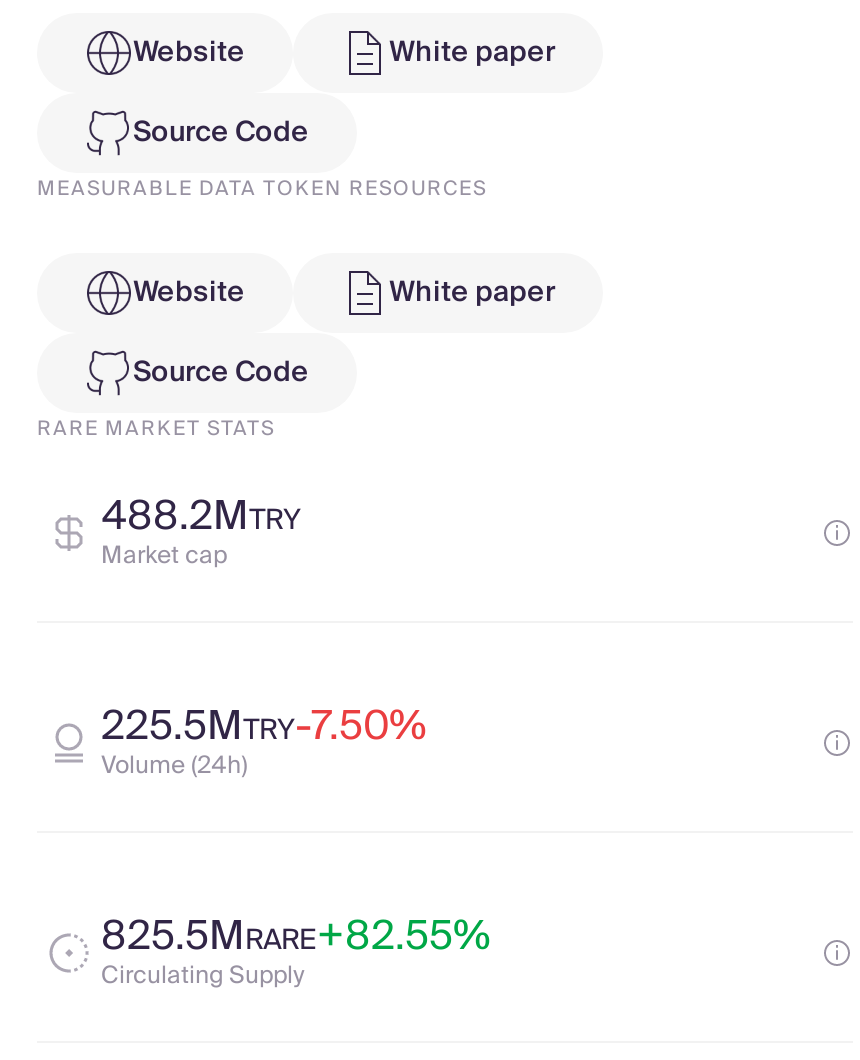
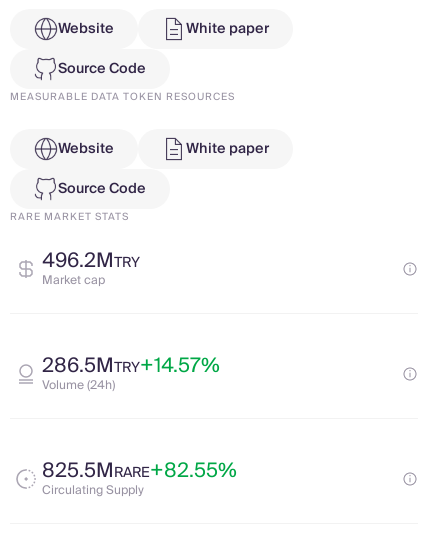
- 488.2MTRY
+ 496.2MTRY

- 225.5MTRY-7.50%
+ 286.5MTRY+14.57%
